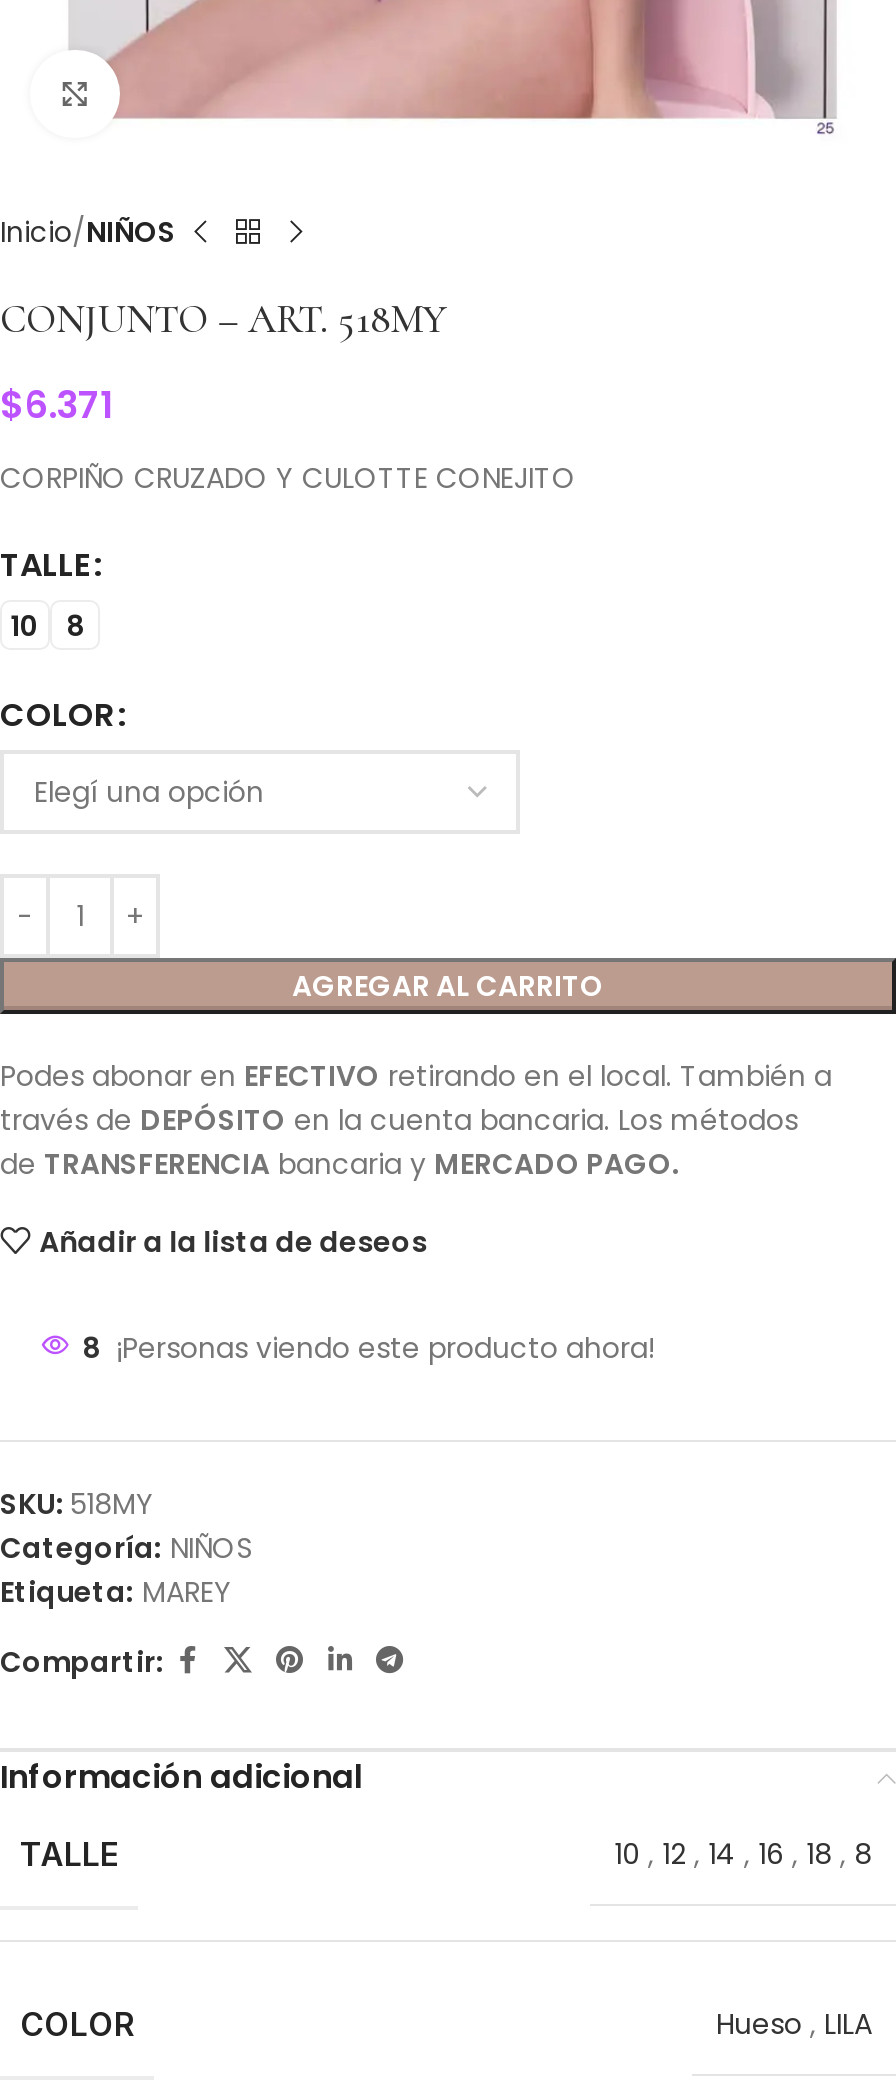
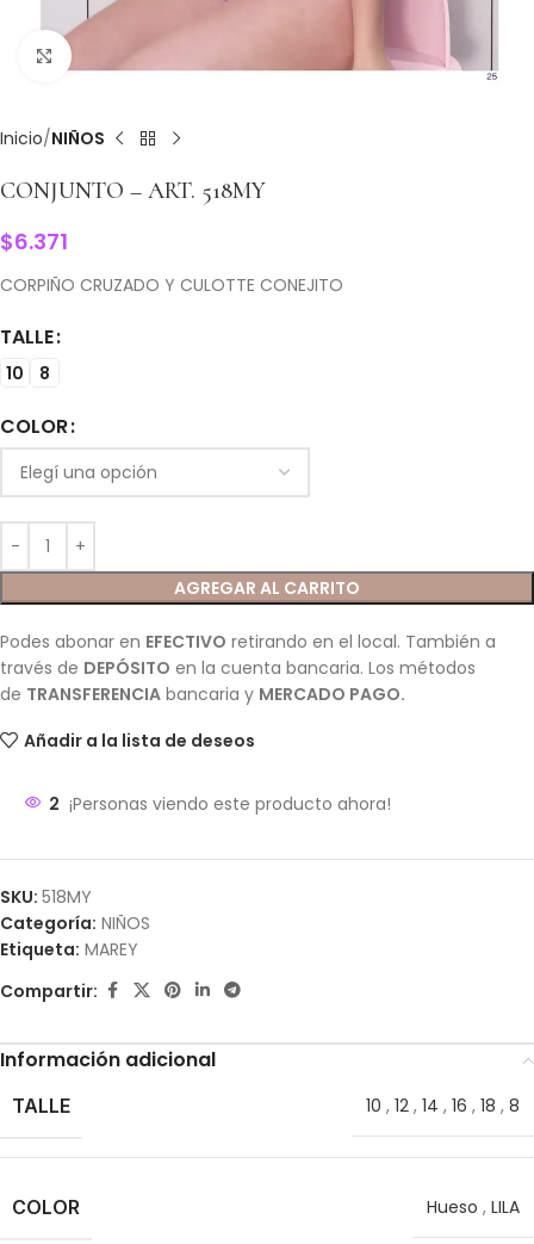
- 8 ¡Personas viendo este producto ahora!
+ 2 ¡Personas viendo este producto ahora!
